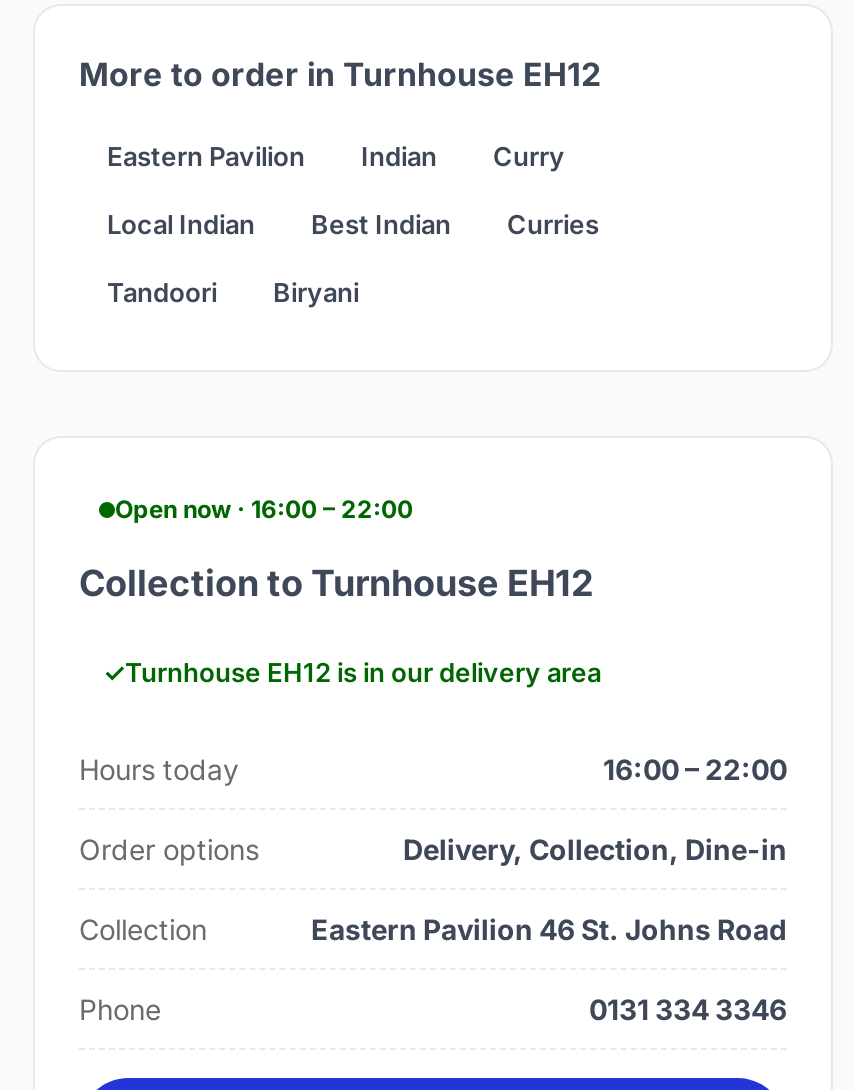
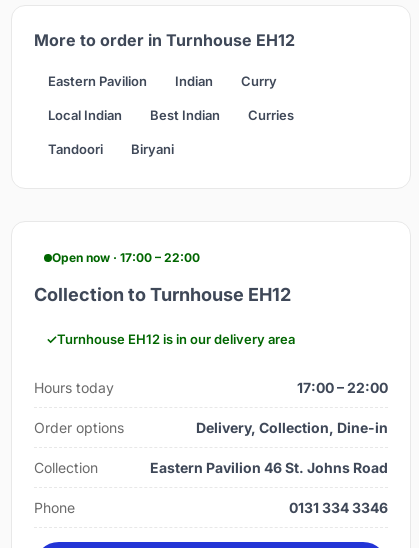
- Open now · 16:00 – 22:00
+ Open now · 17:00 – 22:00

- 16:00 – 22:00
+ 17:00 – 22:00
